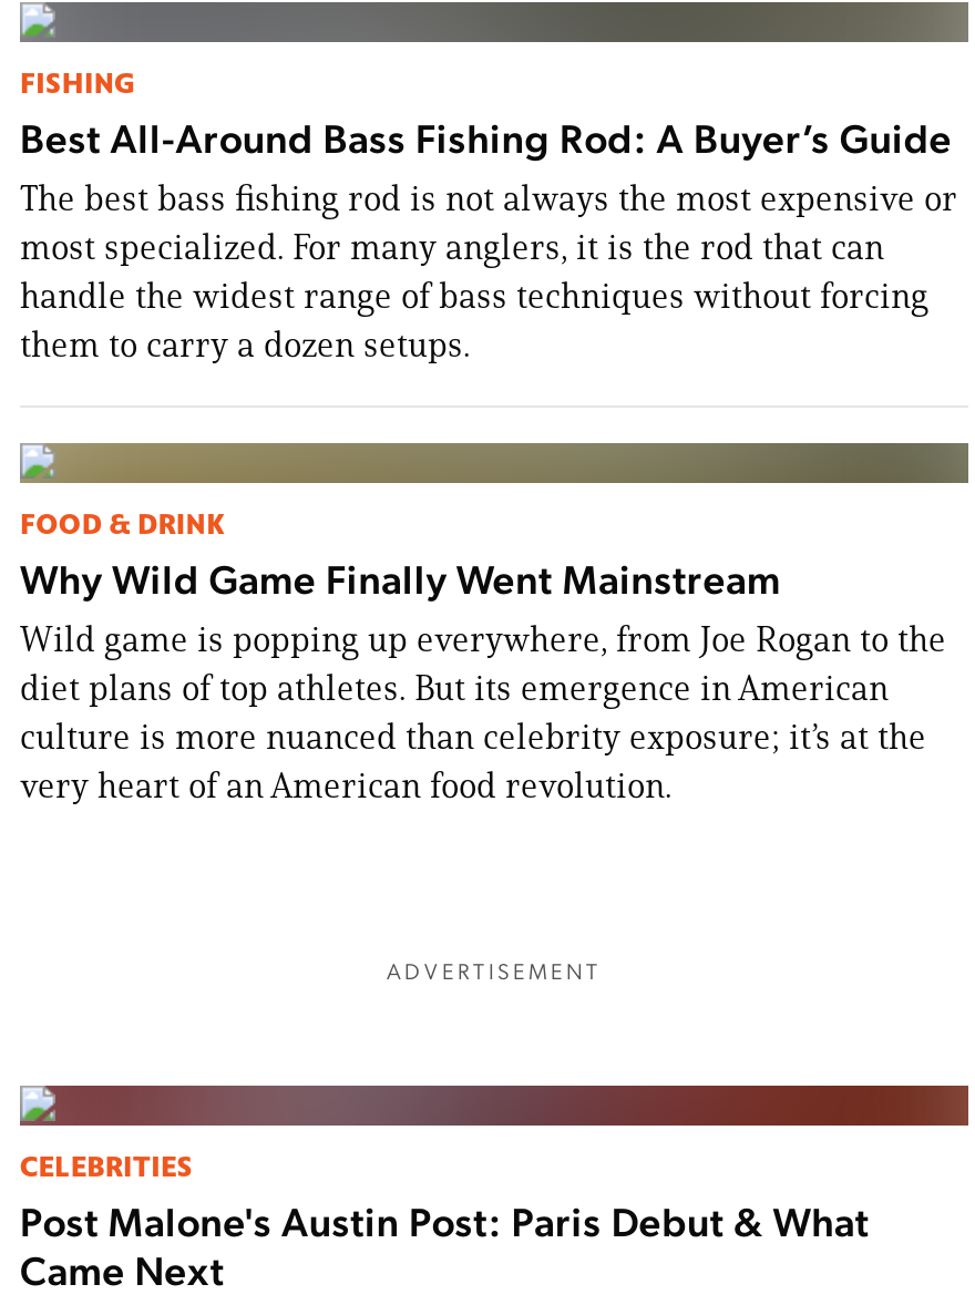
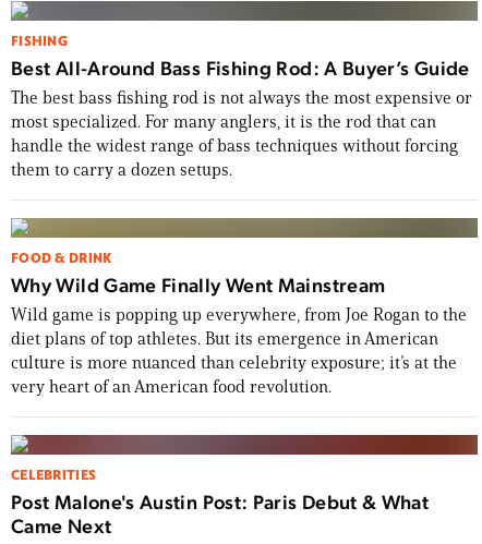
- ADVERTISEMENT
